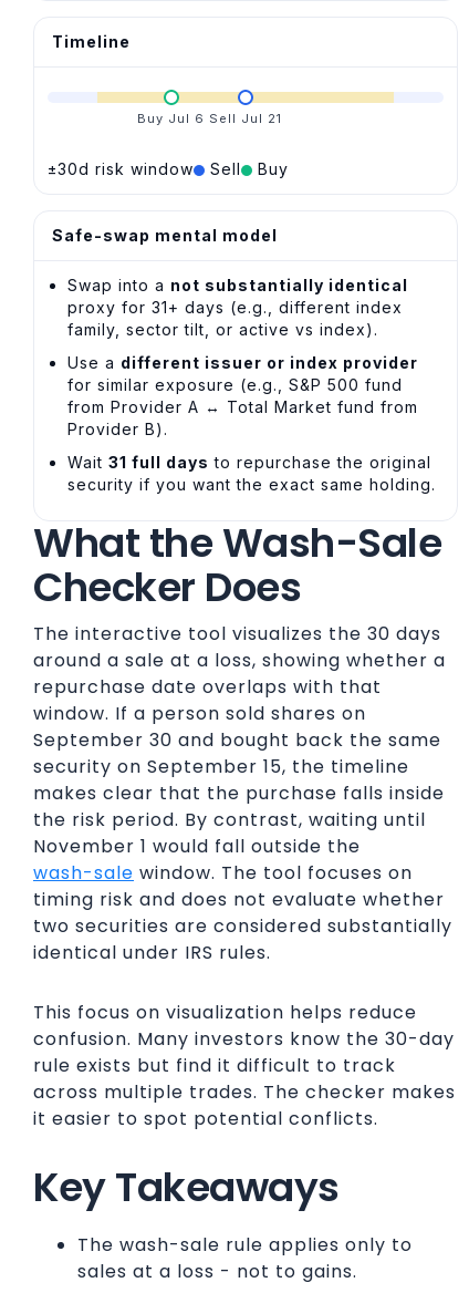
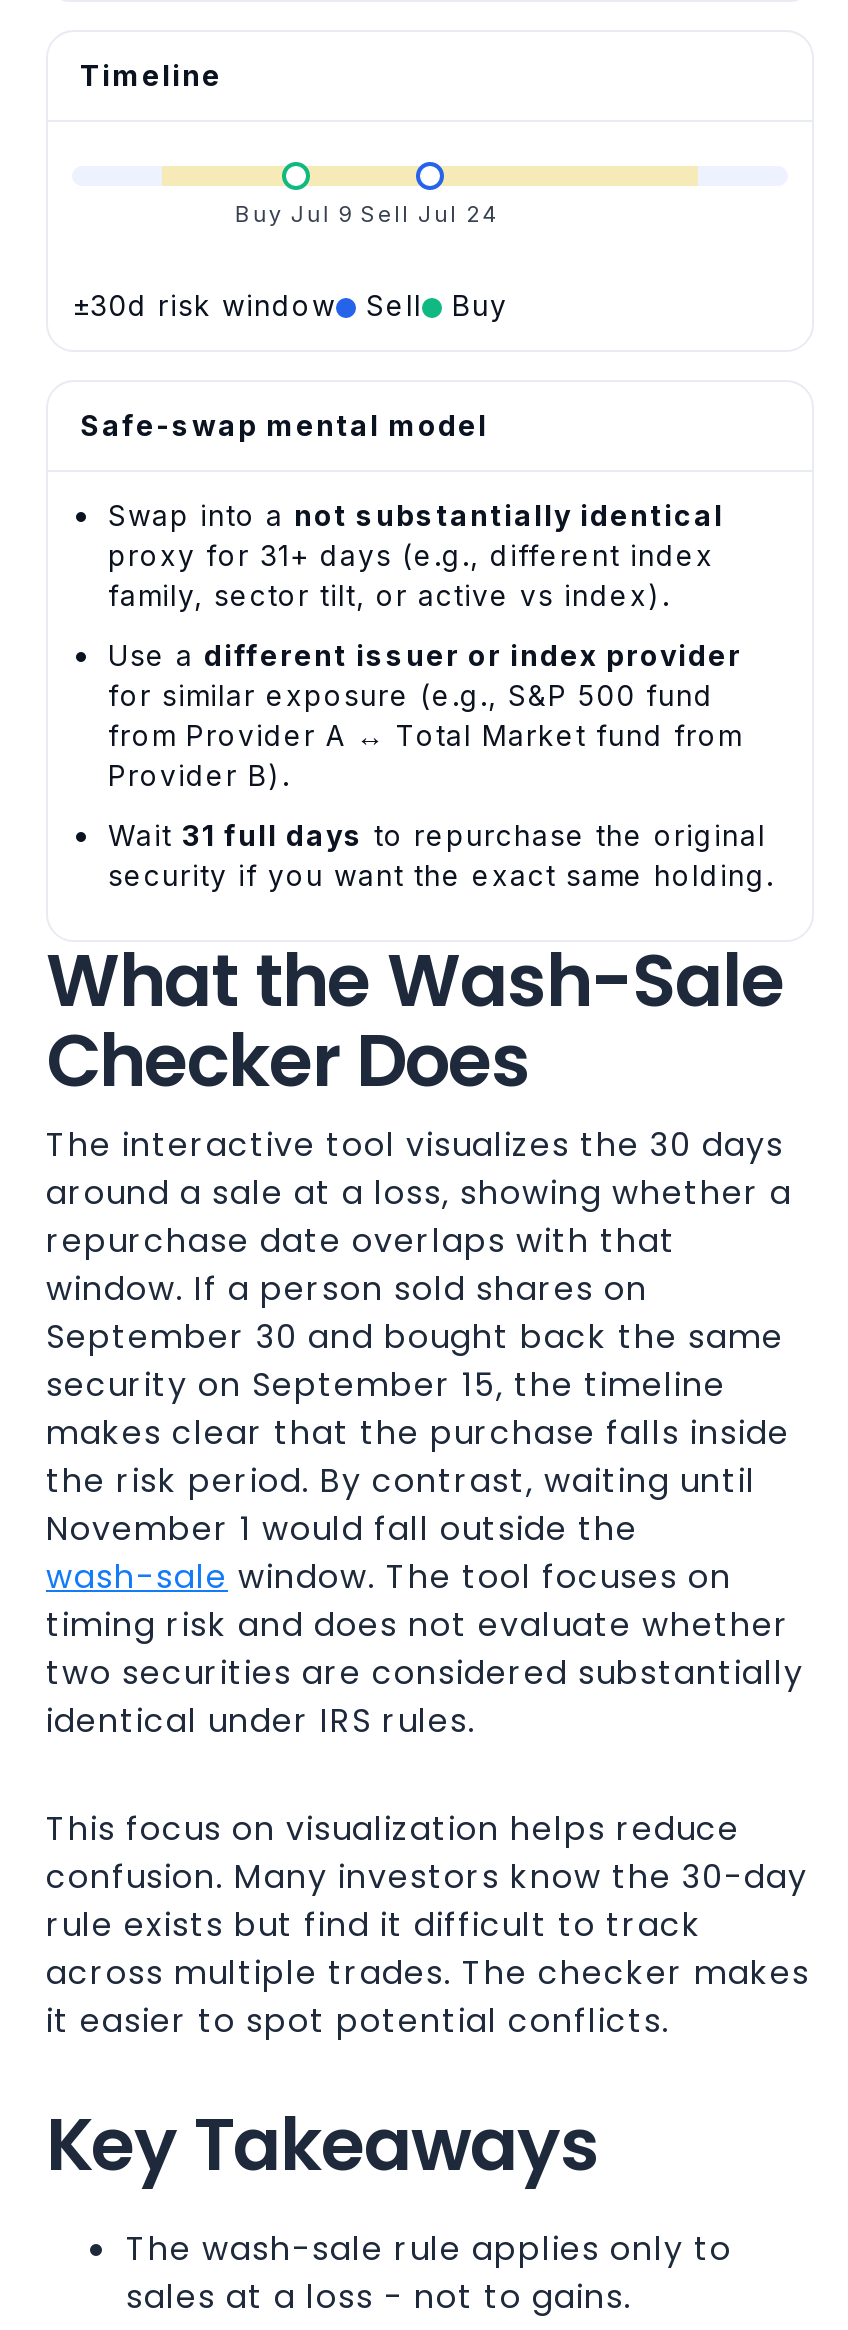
- Buy Jul 6
+ Buy Jul 9

- Sell Jul 21
+ Sell Jul 24
